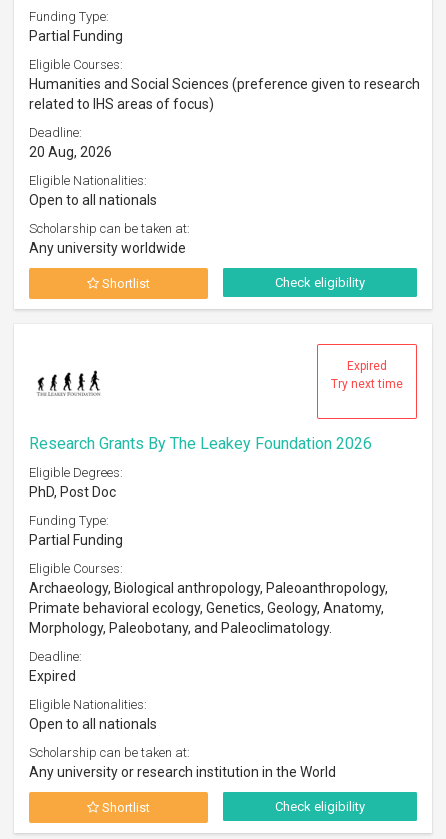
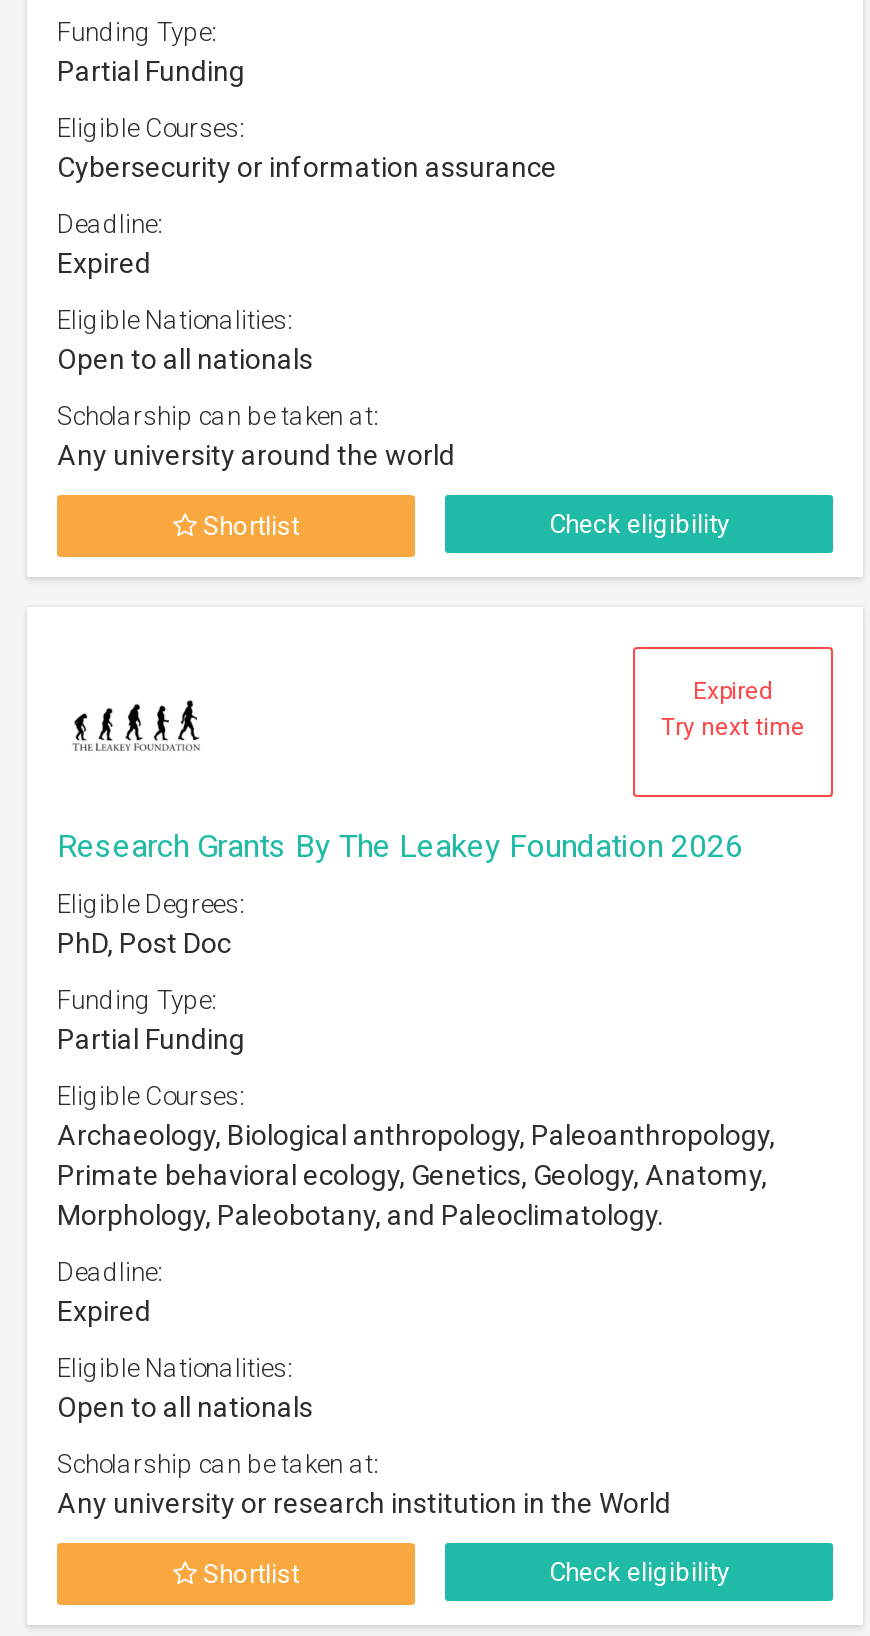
- Humanities and Social Sciences (preference given to research
- related to IHS areas of focus)
+ Cybersecurity or information assurance

- 20 Aug, 2026
+ Expired

- Any university worldwide
+ Any university around the world
